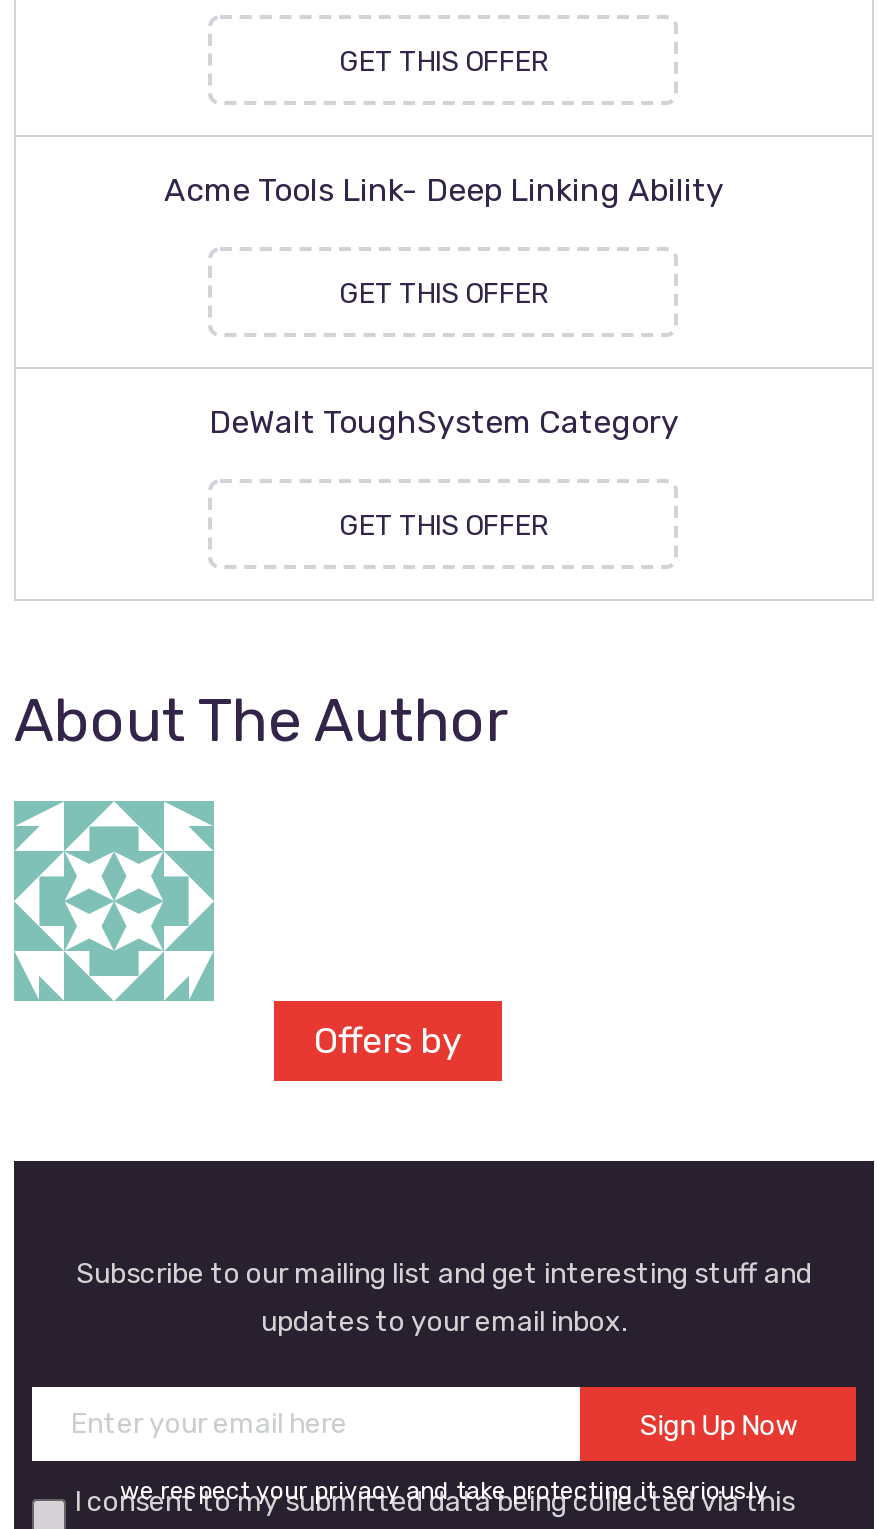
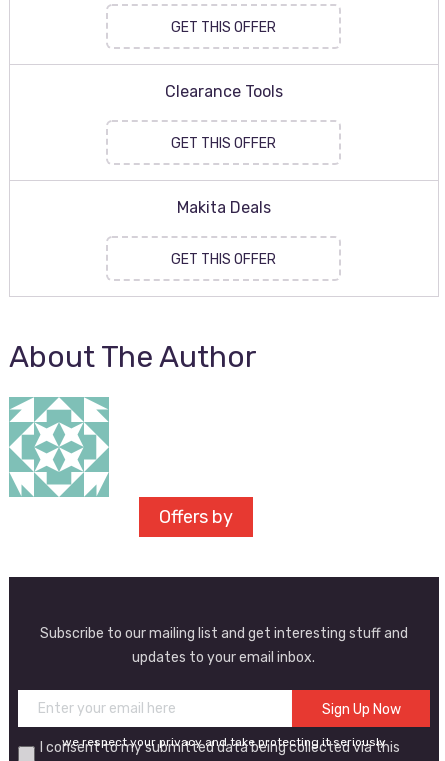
- Acme Tools Link- Deep Linking Ability
+ Clearance Tools

- DeWalt ToughSystem Category
+ Makita Deals
